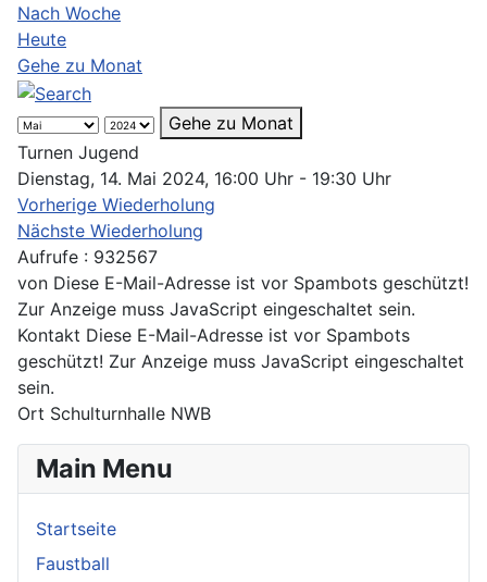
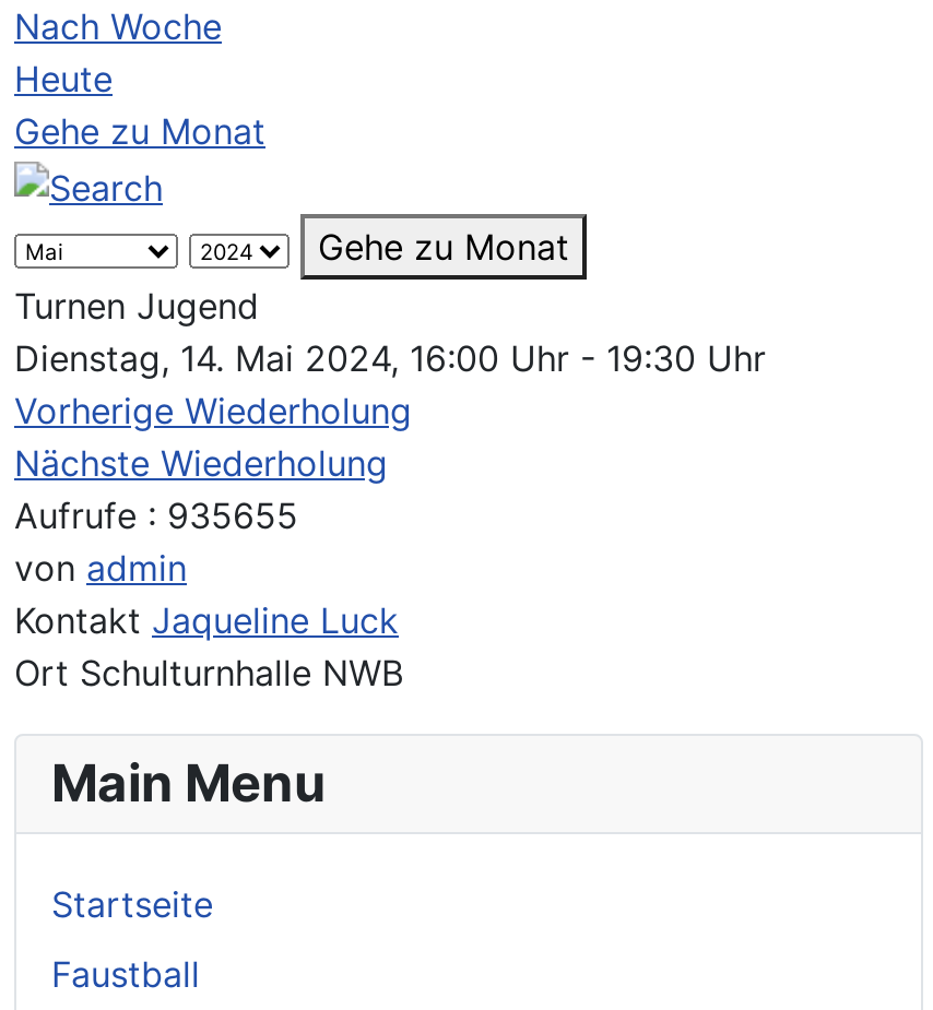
- Aufrufe: 932567
- von Diese E-Mail-Adresse ist vor Spambots geschützt!
- Zur Anzeige muss JavaScript eingeschaltet sein.
- Kontakt Diese E-Mail-Adresse ist vor Spambots
- geschützt! Zur Anzeige muss JavaScript eingeschaltet
- sein.
+ Aufrufe: 935655
+ von admin
+ Kontakt Jaqueline Luck
